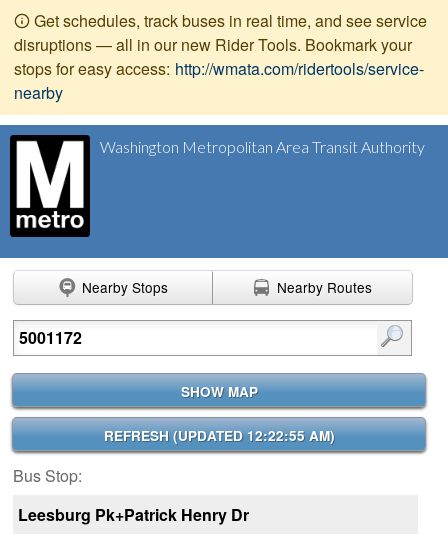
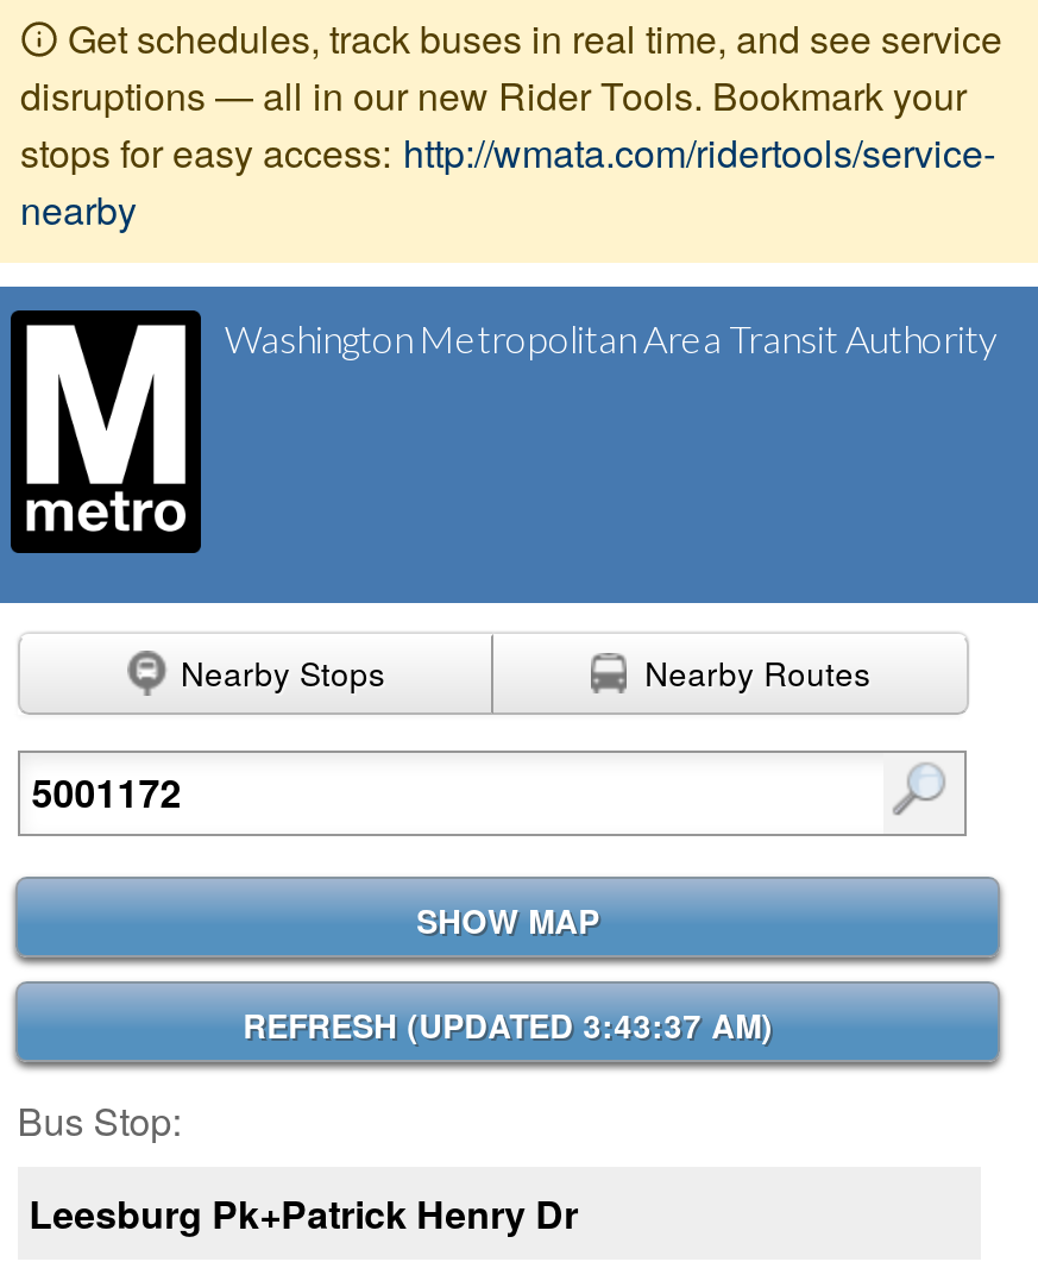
- REFRESH (UPDATED 12:22:55 AM)
+ REFRESH (UPDATED 3:43:37 AM)
